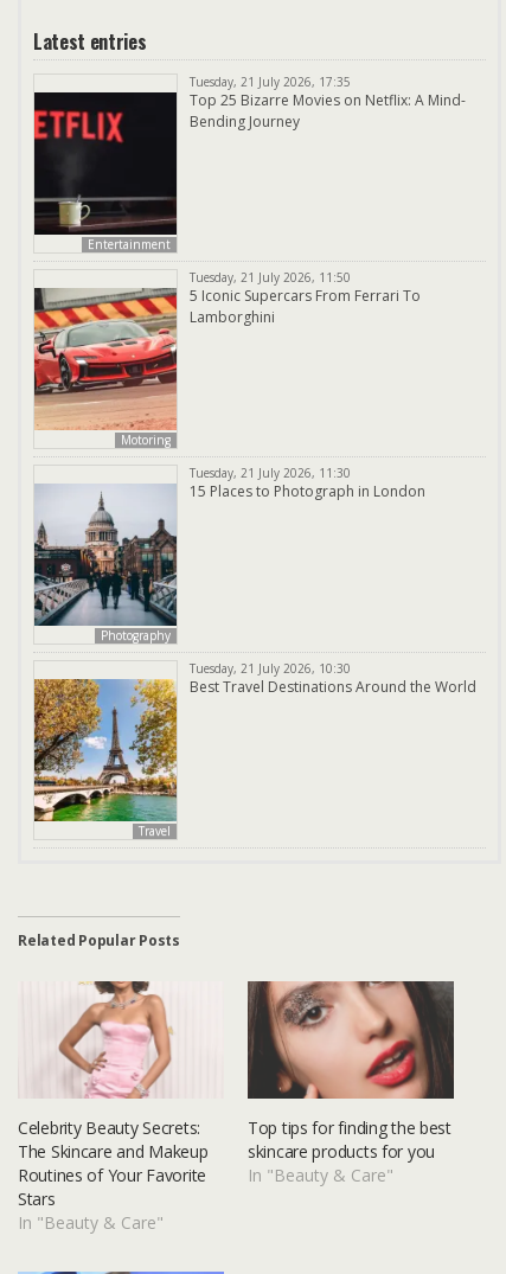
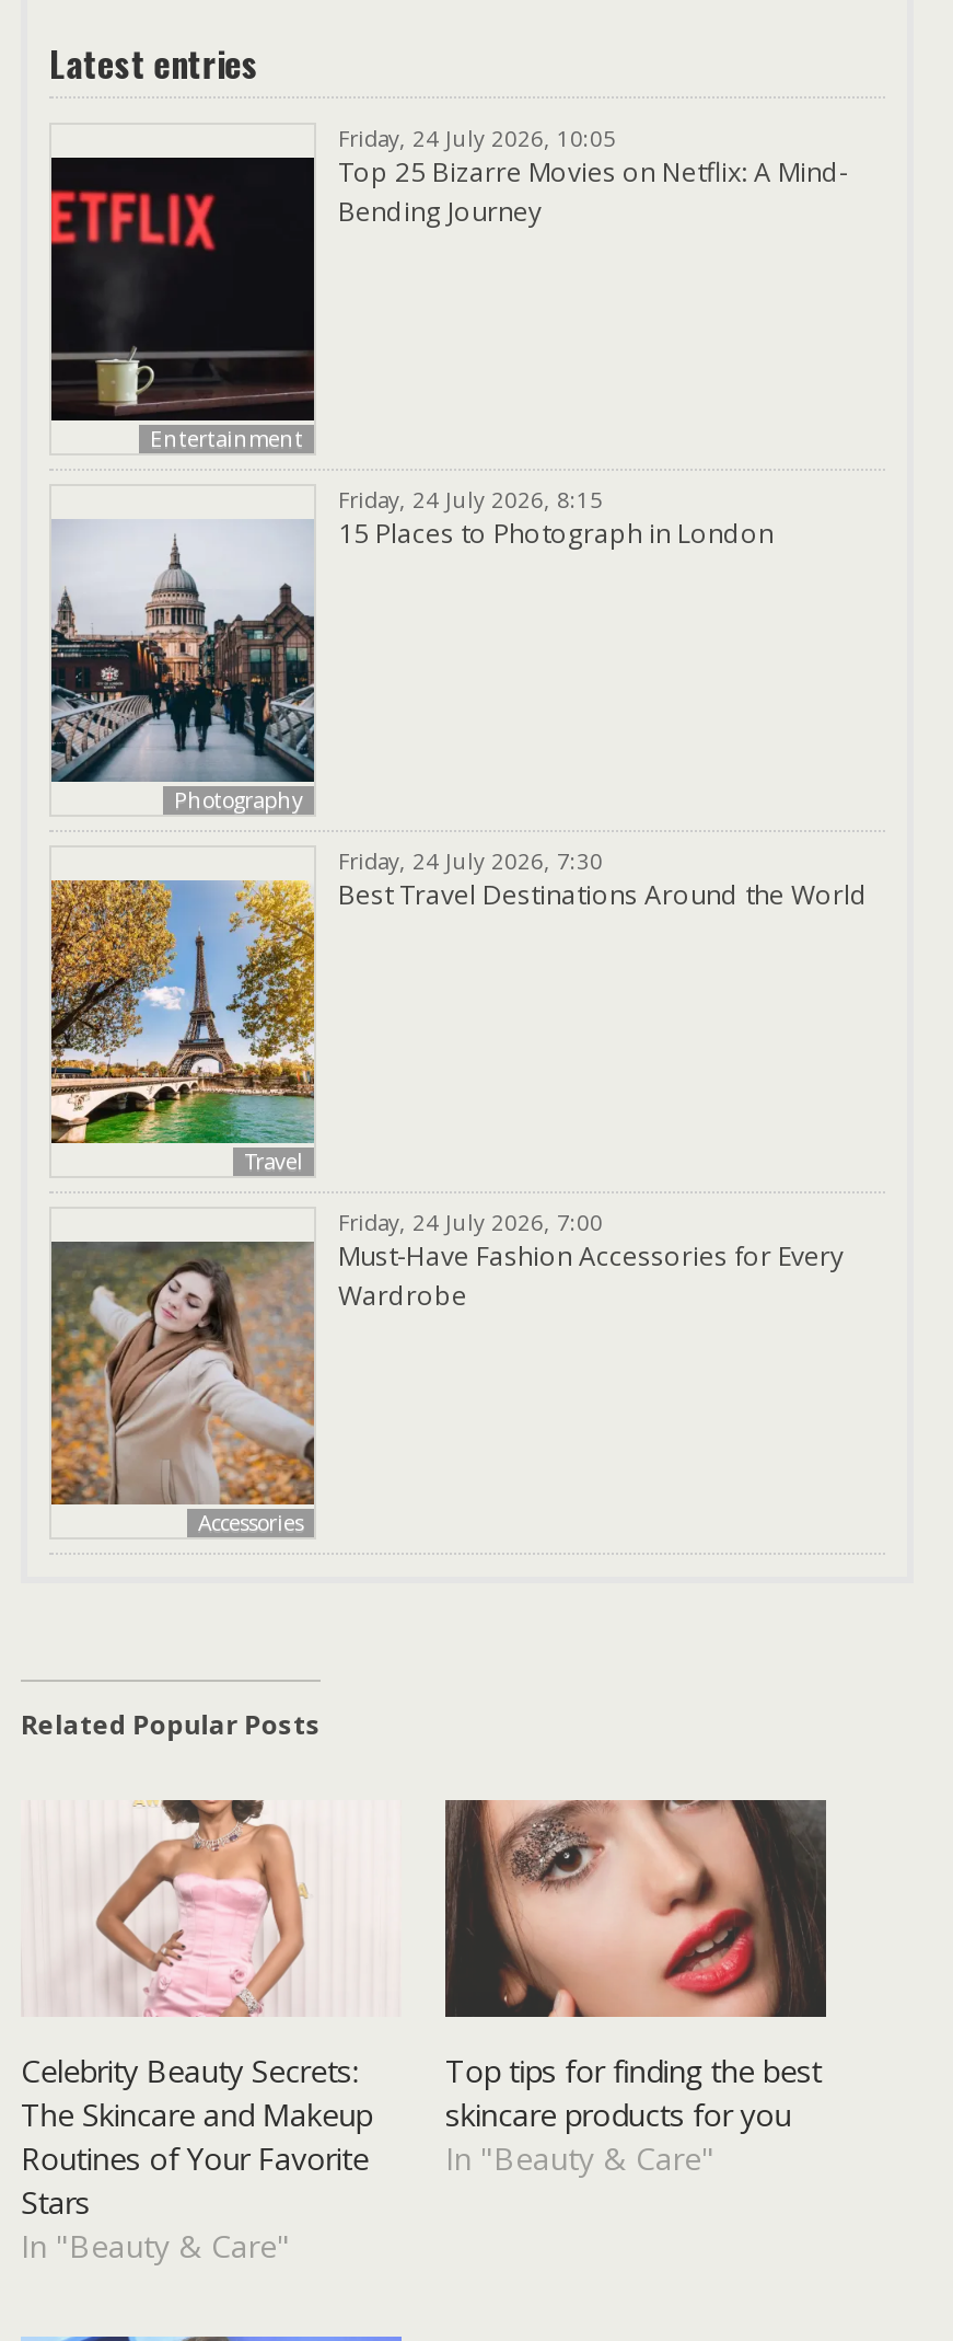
- Tuesday, 21 July 2026, 17:35
+ Friday, 24 July 2026, 10:05

- Tuesday, 21 July 2026, 11:50
- 5 Iconic Supercars From Ferrari To
- Lamborghini

- [image]
- Motoring

- Tuesday, 21 July 2026, 11:30
+ Friday, 24 July 2026, 8:15

moved up: [image] | Photography | 15 Places to Photograph in London

- Tuesday, 21 July 2026, 10:30
+ Friday, 24 July 2026, 7:30

moved up: [image] | Travel | Best Travel Destinations Around the World

+ [image]
+ Accessories

+ Friday, 24 July 2026, 7:00
+ Must-Have Fashion Accessories for Every
+ Wardrobe
